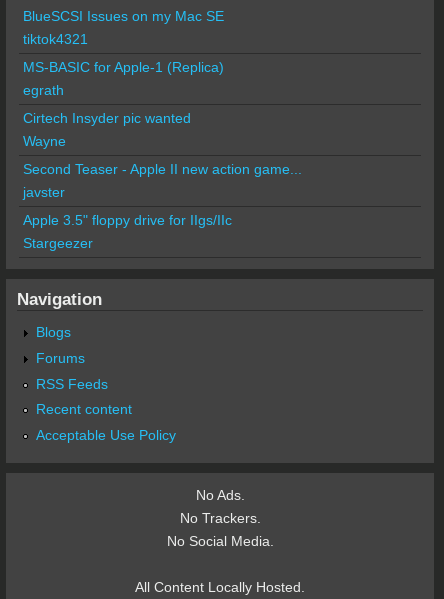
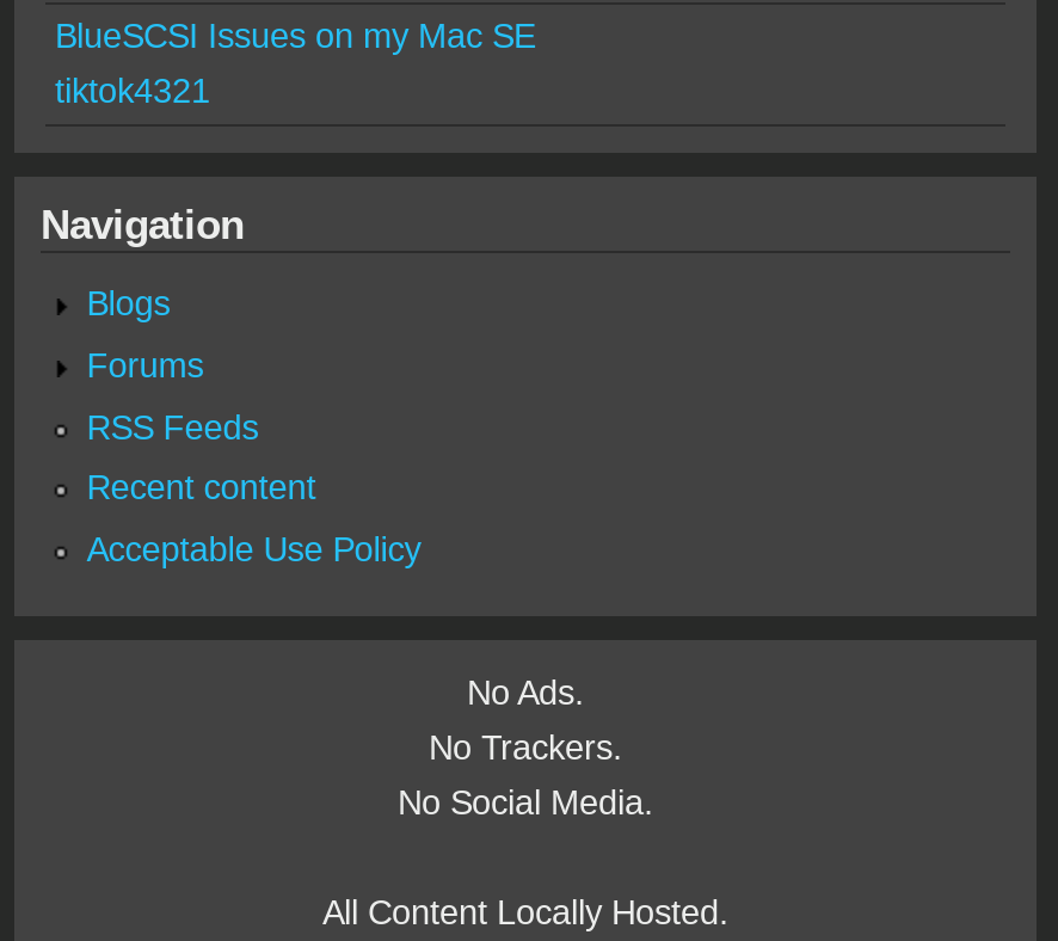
- MS-BASIC for Apple-1 (Replica)
- egrath
- Cirtech Insyder pic wanted
- Wayne
- Second Teaser - Apple II new action game...
- javster
- Apple 3.5" floppy drive for IIgs/IIc
- Stargeezer
